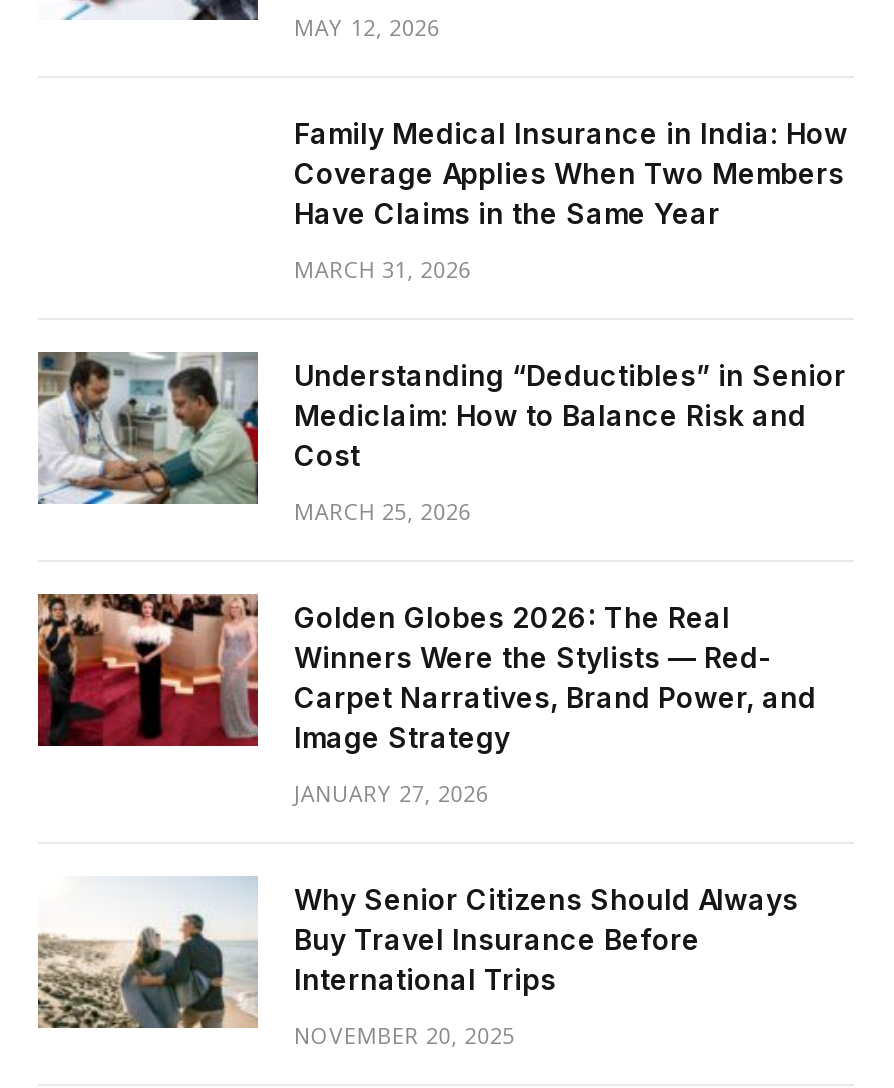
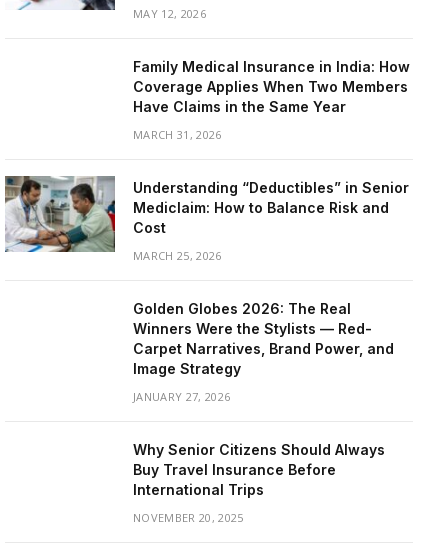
- [image]

- [image]
